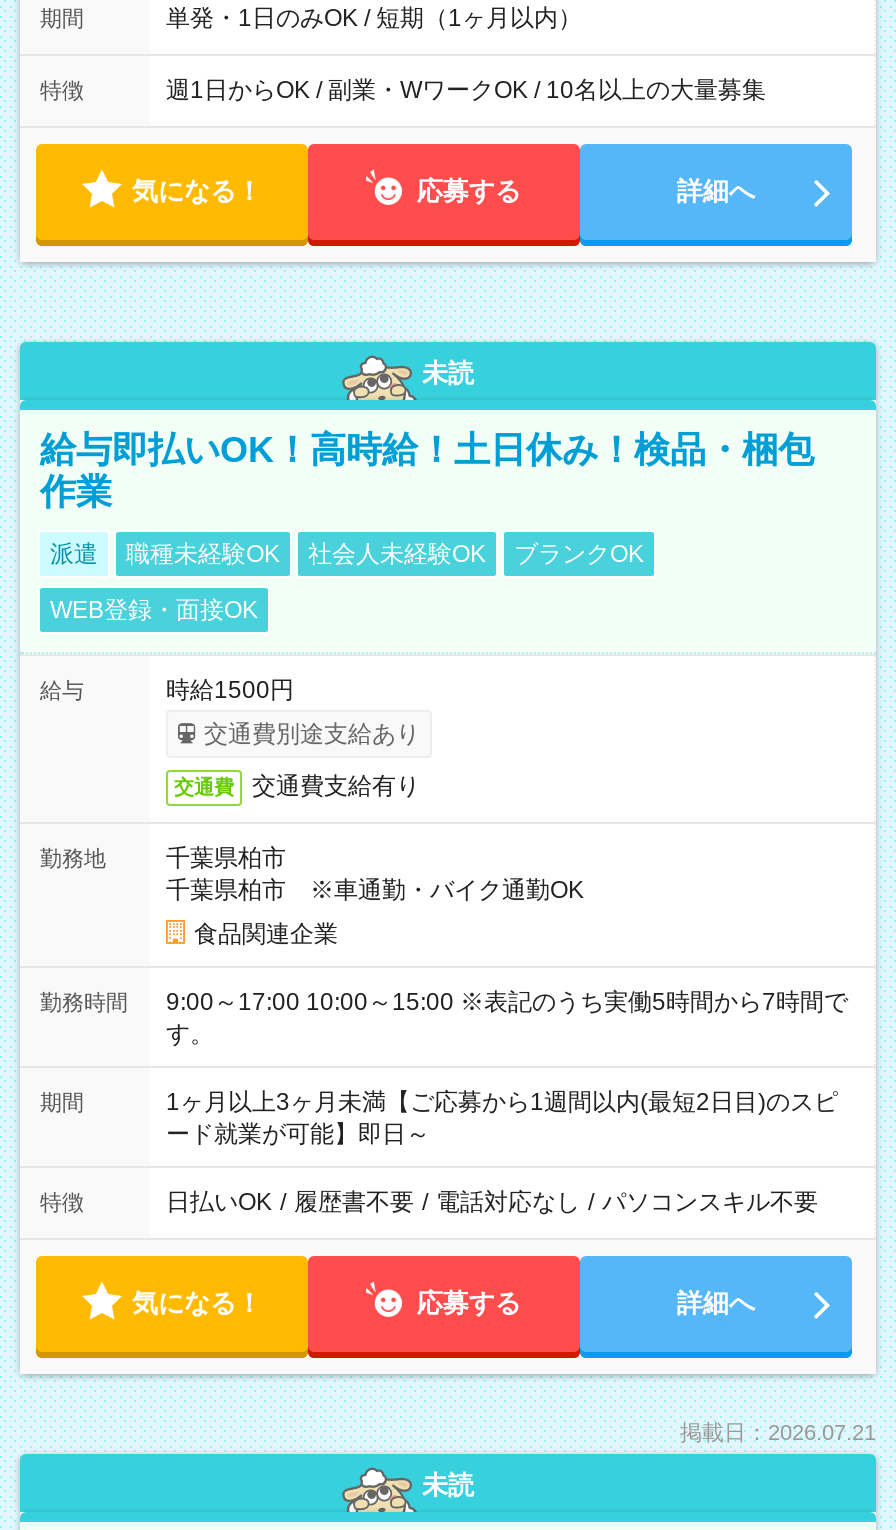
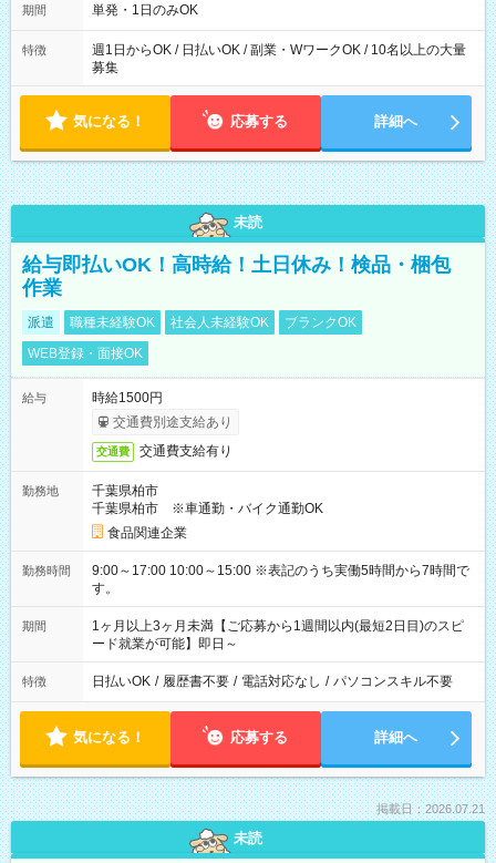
- 単発・1日のみOK / 短期（1ヶ月以内）
+ 単発・1日のみOK

- 週1日からOK / 副業・WワークOK / 10名以上の大量募集
+ 週1日からOK / 日払いOK / 副業・WワークOK / 10名以上の大量
+ 募集
